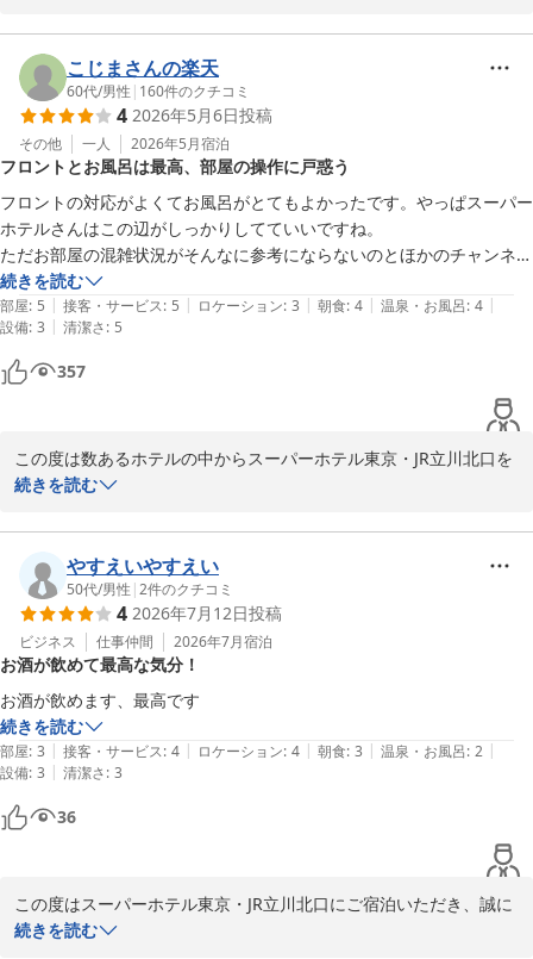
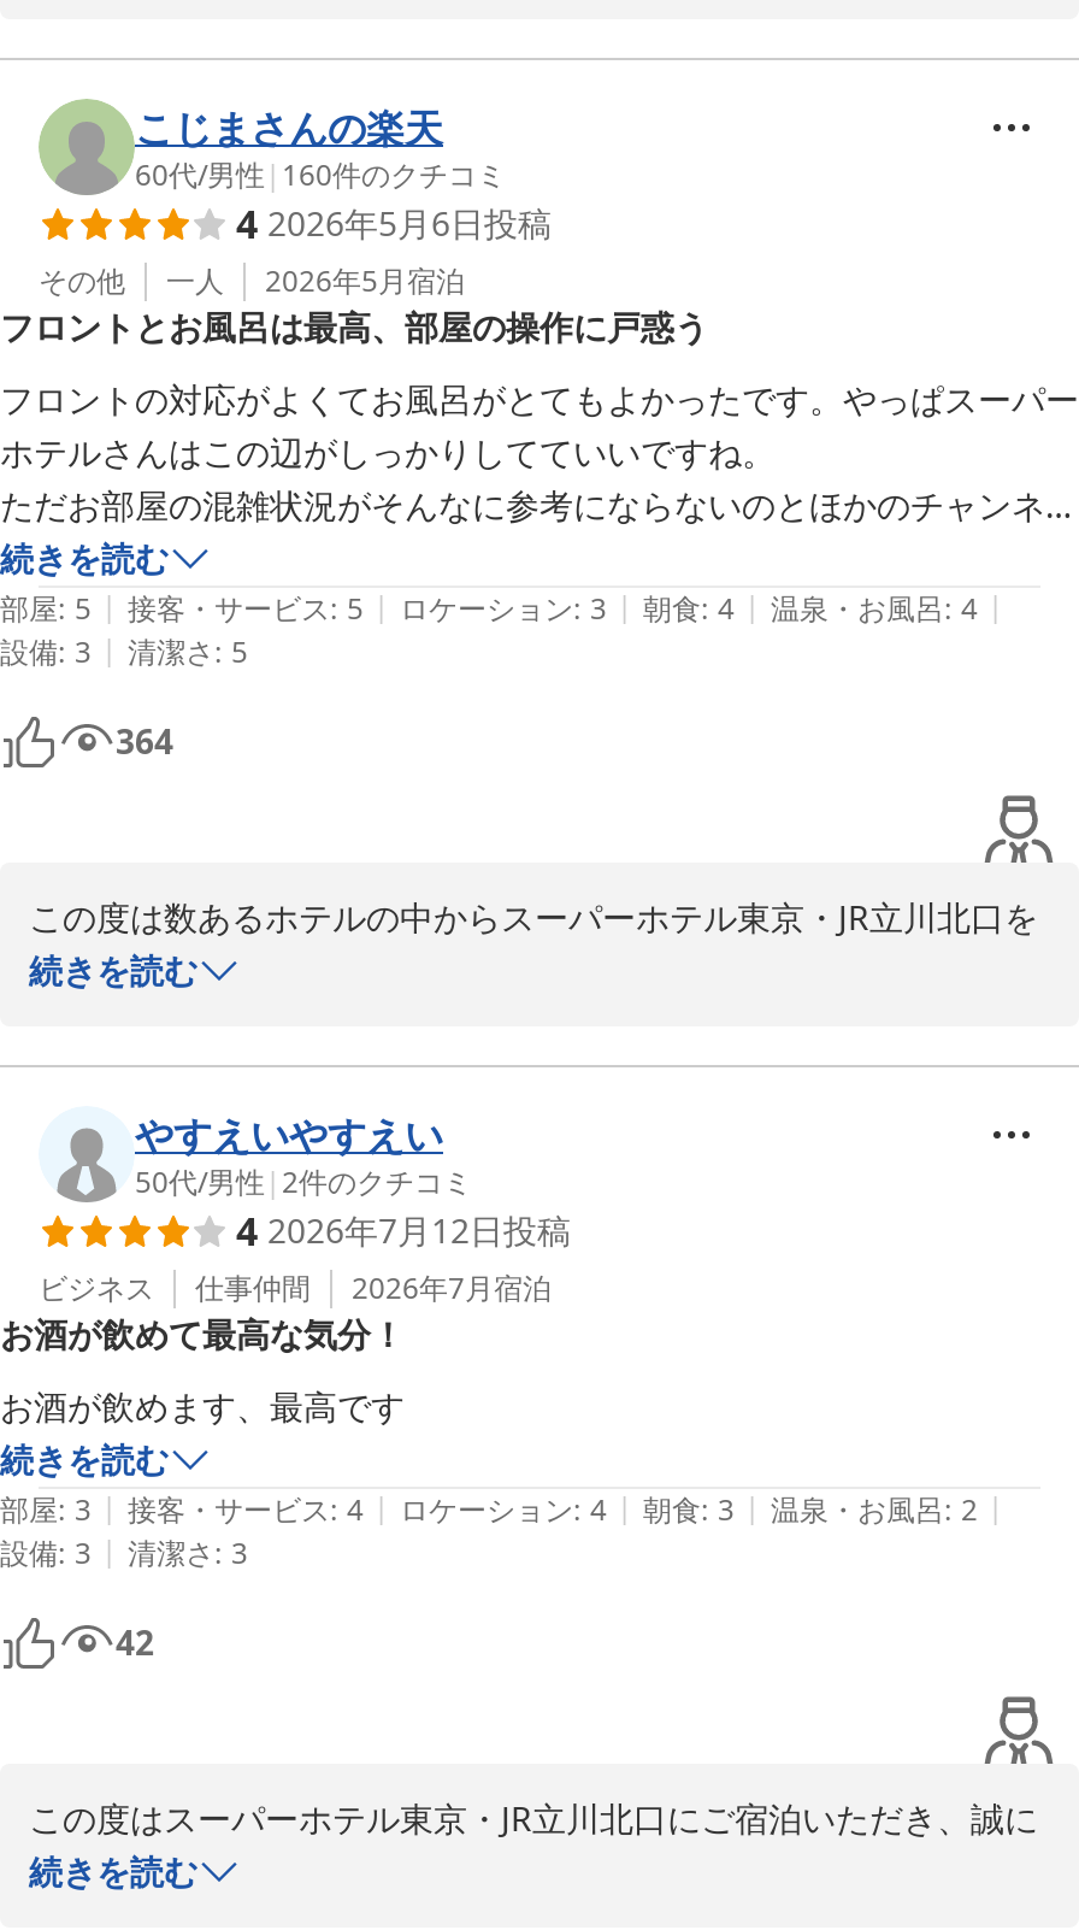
- 357
+ 364

- 36
+ 42
